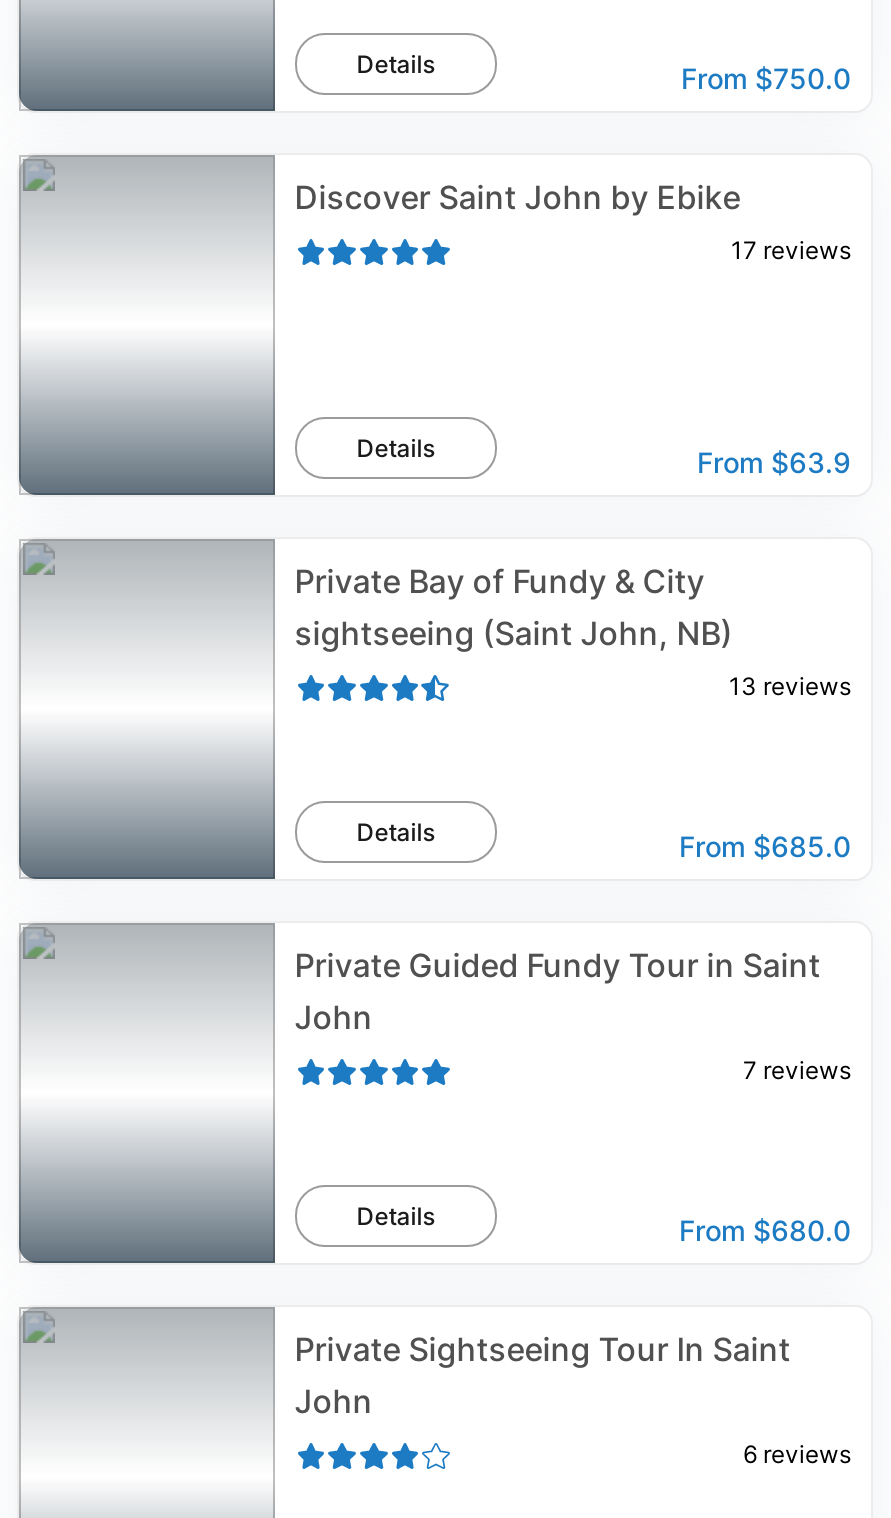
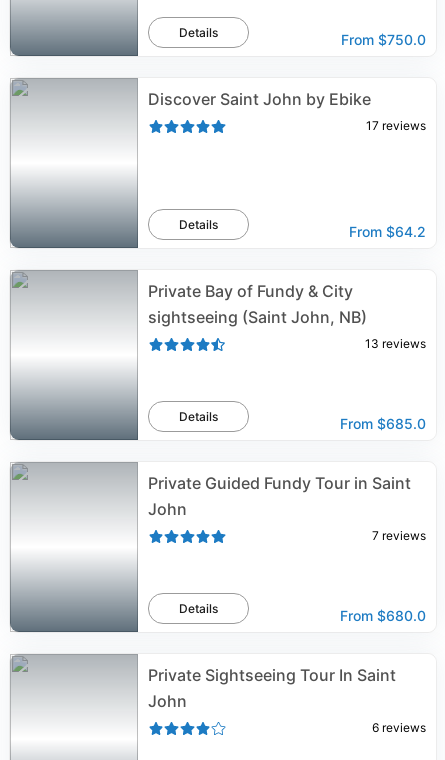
- From $63.9
+ From $64.2
